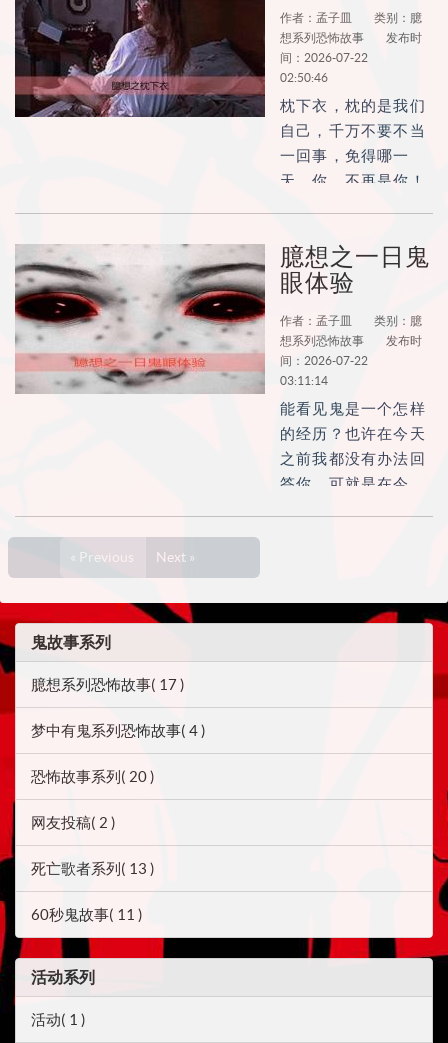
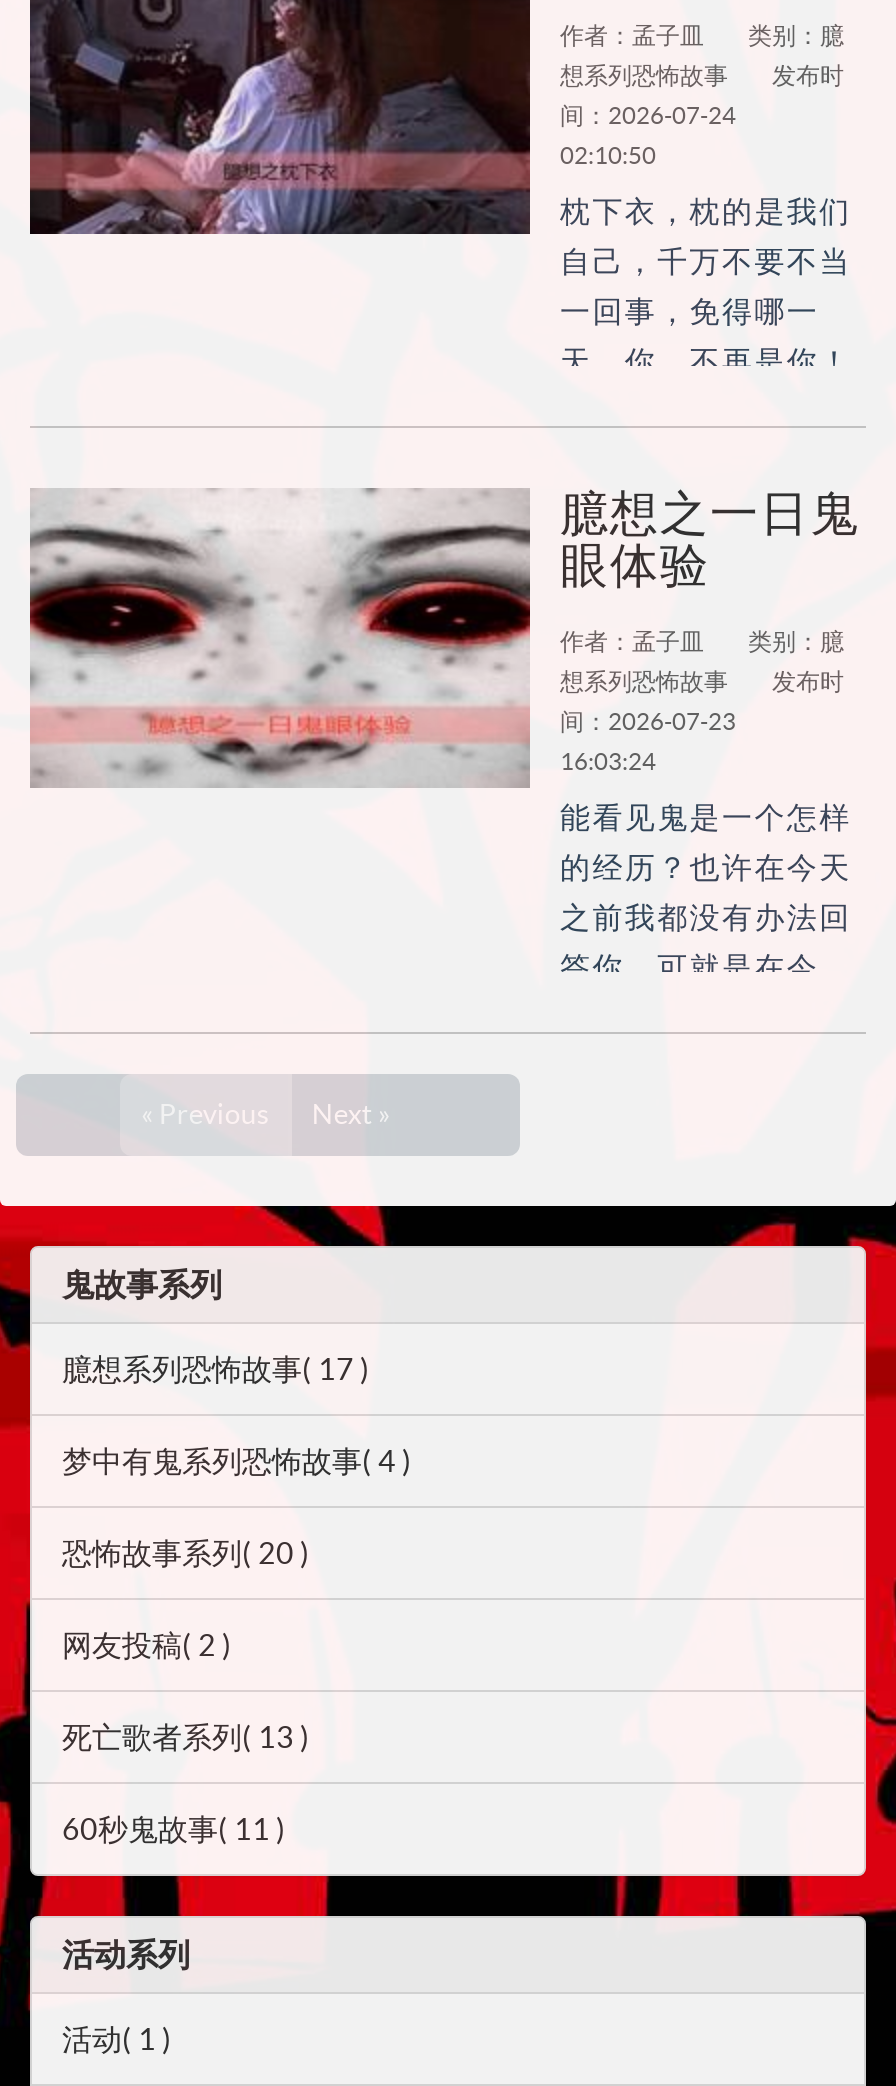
- 间：2026-07-22
+ 间：2026-07-24

- 02:50:46
+ 02:10:50

- 间：2026-07-22
+ 间：2026-07-23

- 03:11:14
+ 16:03:24
